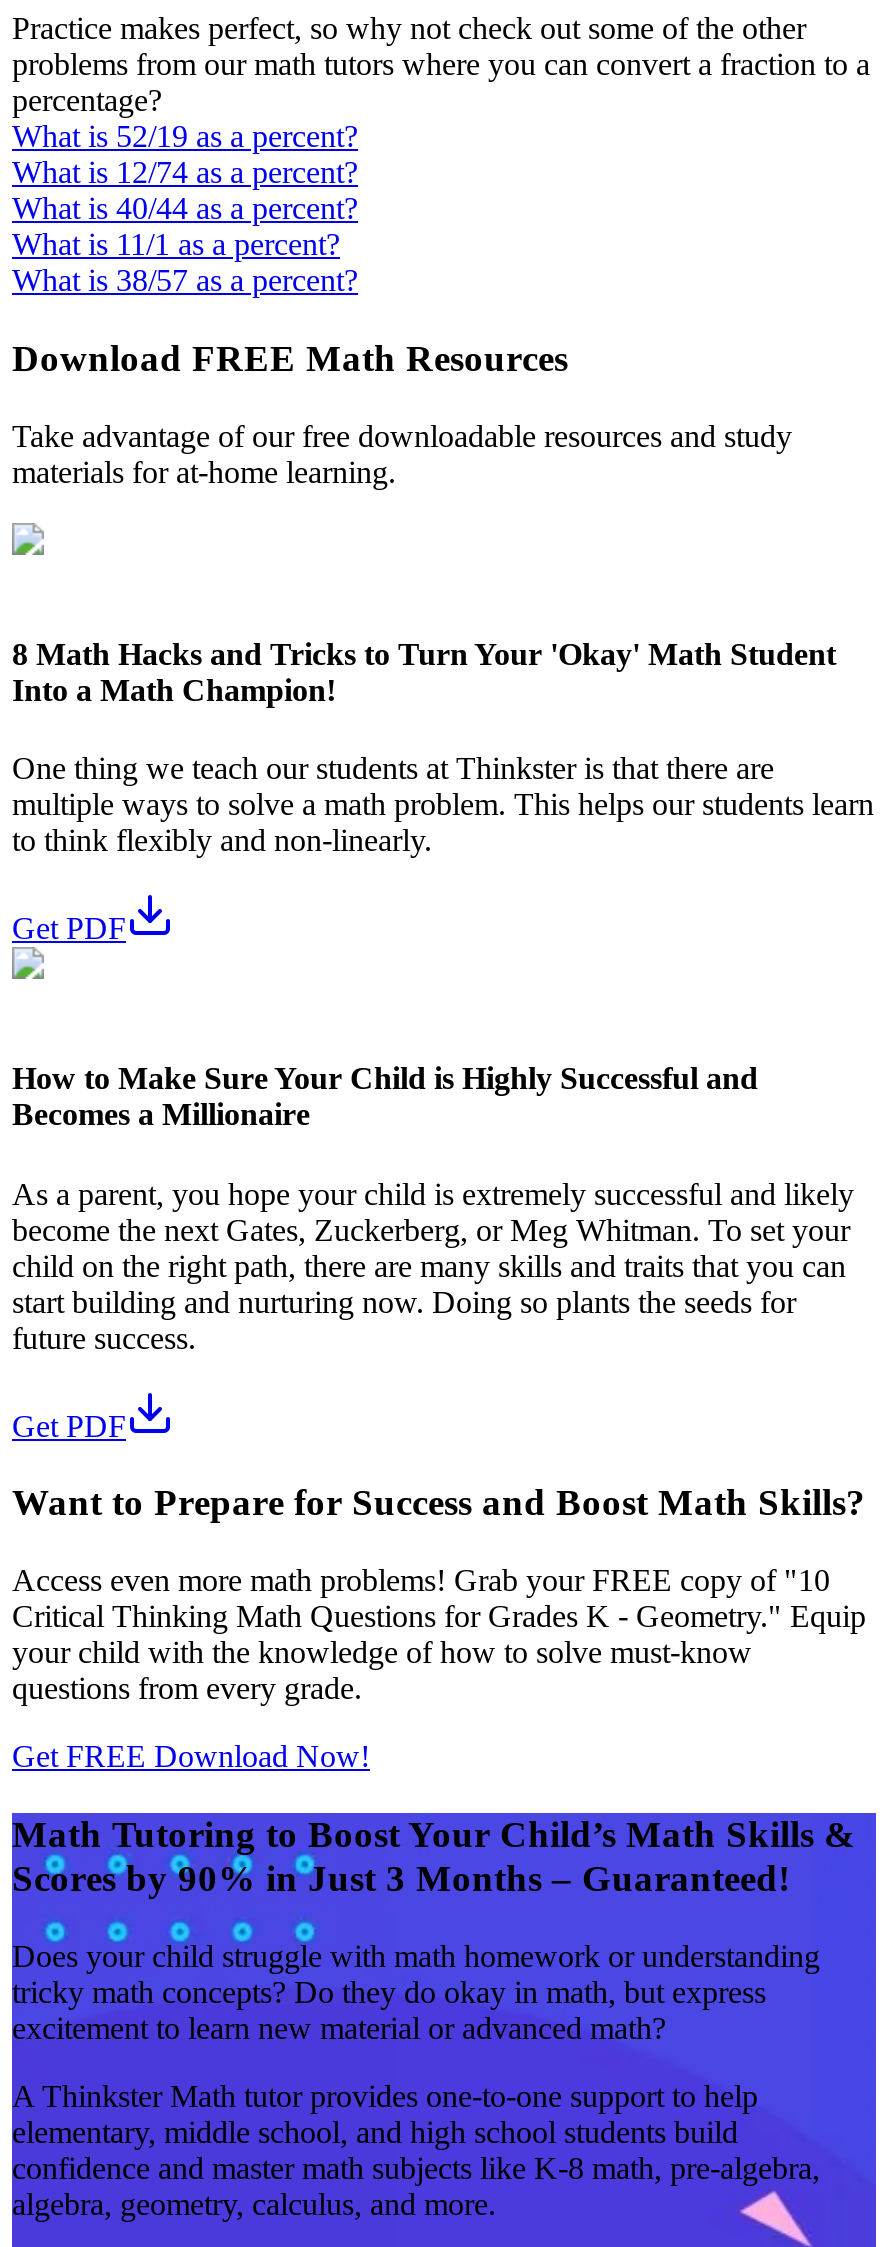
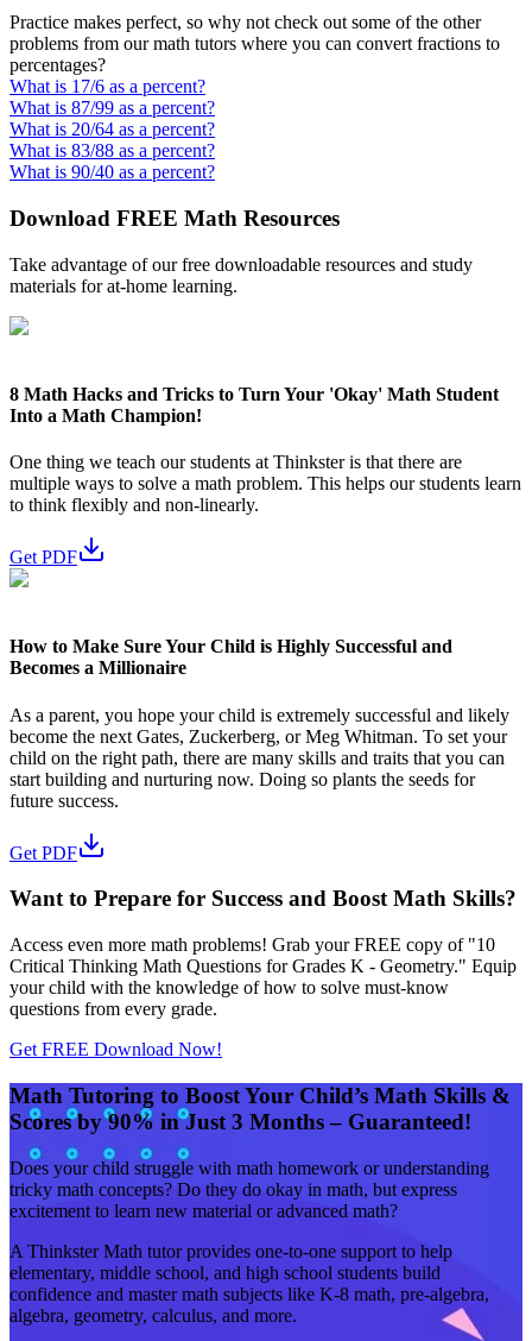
- problems from our math tutors where you can convert a fraction to a
- percentage?
- What is 52/19 as a percent?
- What is 12/74 as a percent?
- What is 40/44 as a percent?
- What is 11/1 as a percent?
- What is 38/57 as a percent?
+ problems from our math tutors where you can convert fractions to
+ percentages?
+ What is 17/6 as a percent?
+ What is 87/99 as a percent?
+ What is 20/64 as a percent?
+ What is 83/88 as a percent?
+ What is 90/40 as a percent?
